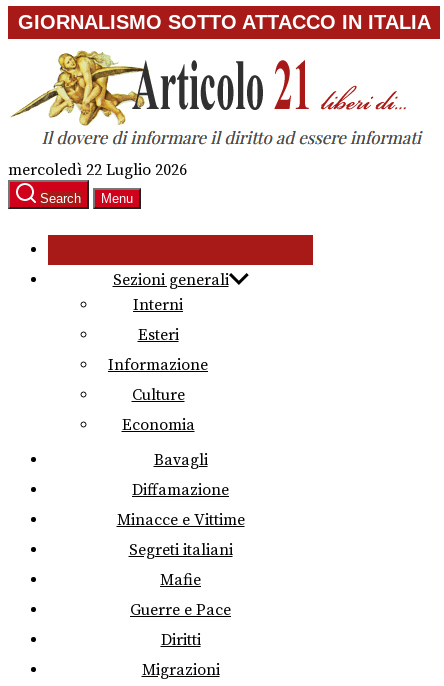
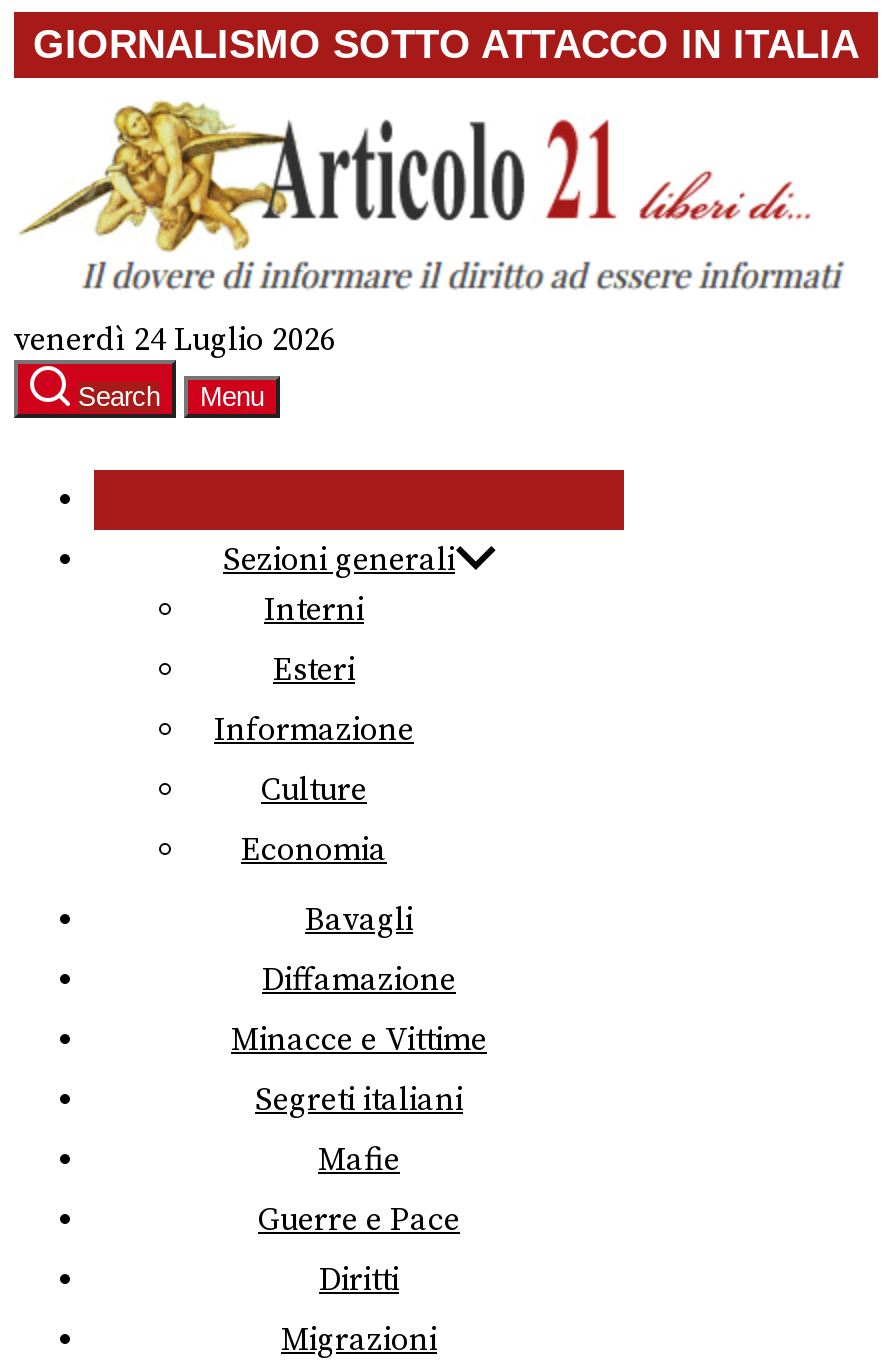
- mercoledì 22 Luglio 2026
+ venerdì 24 Luglio 2026
